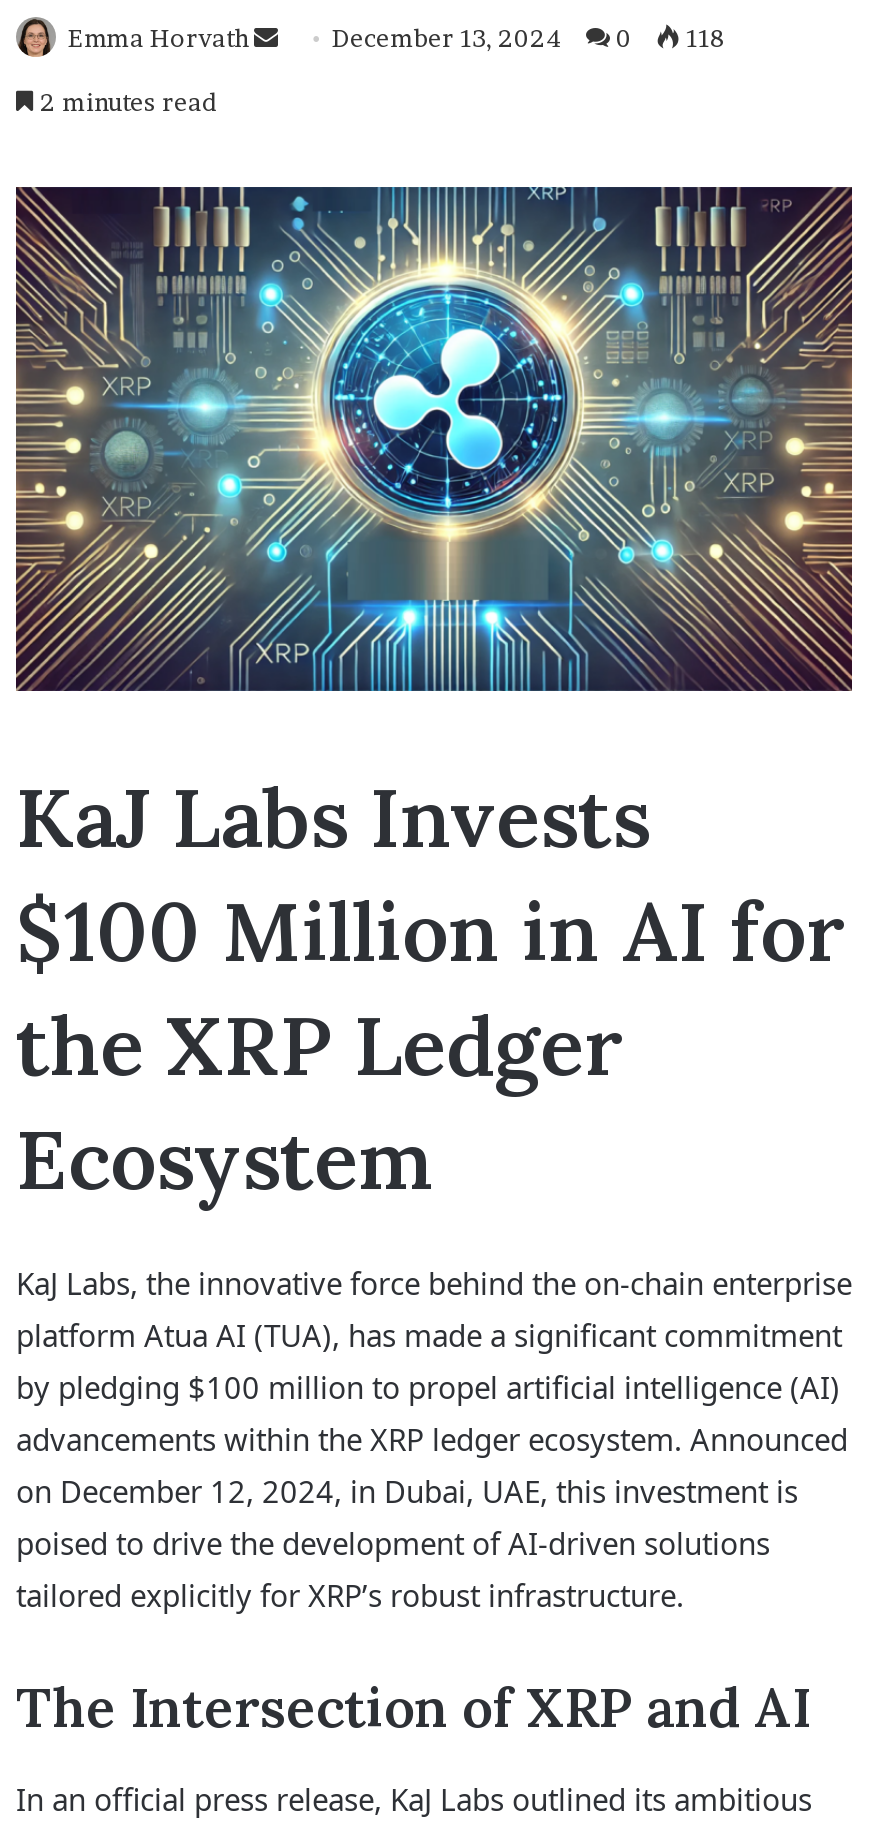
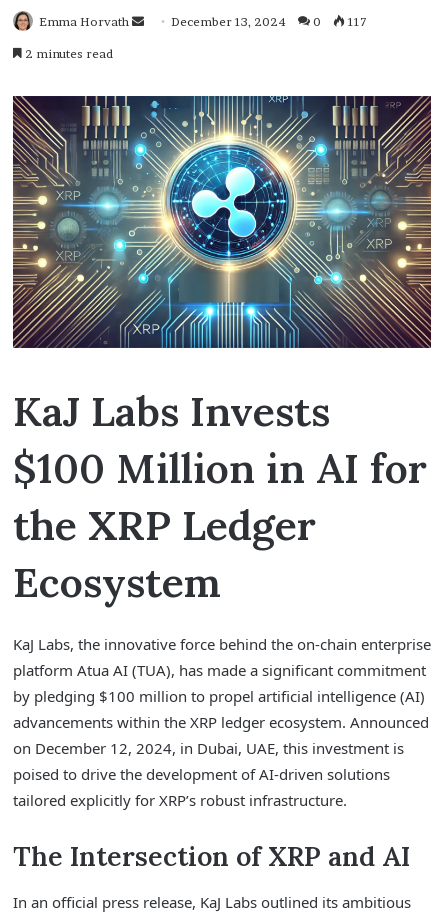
- 118
+ 117
